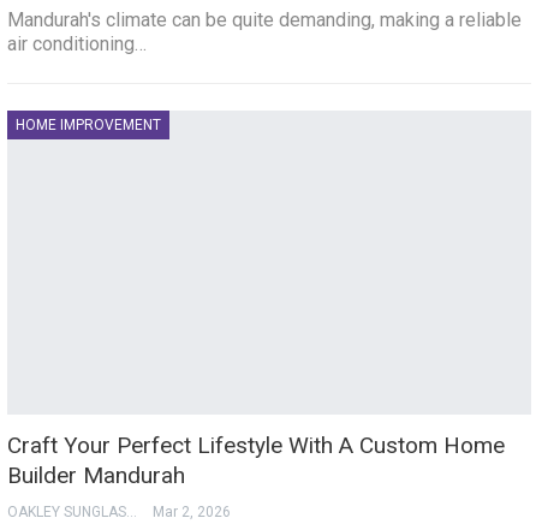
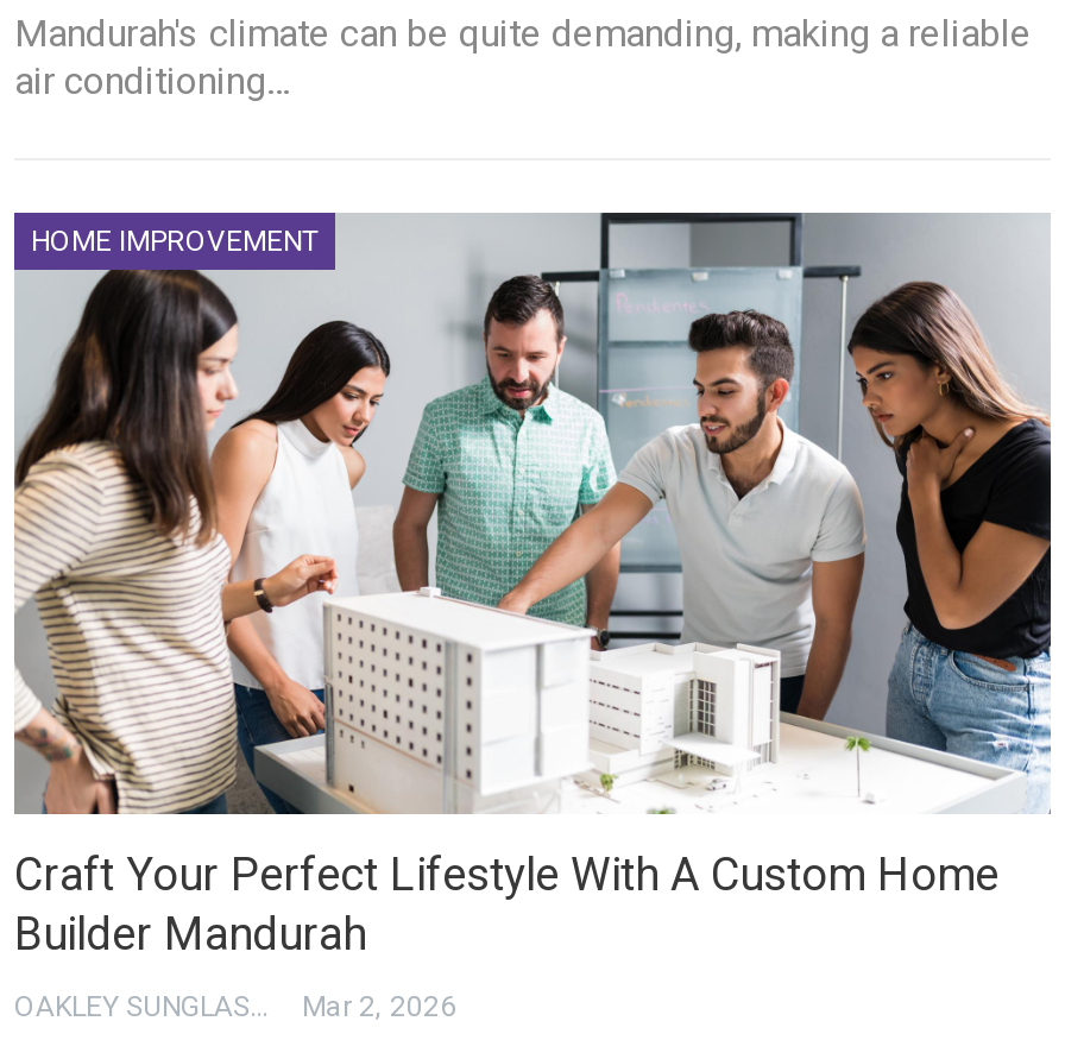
+ [image]
